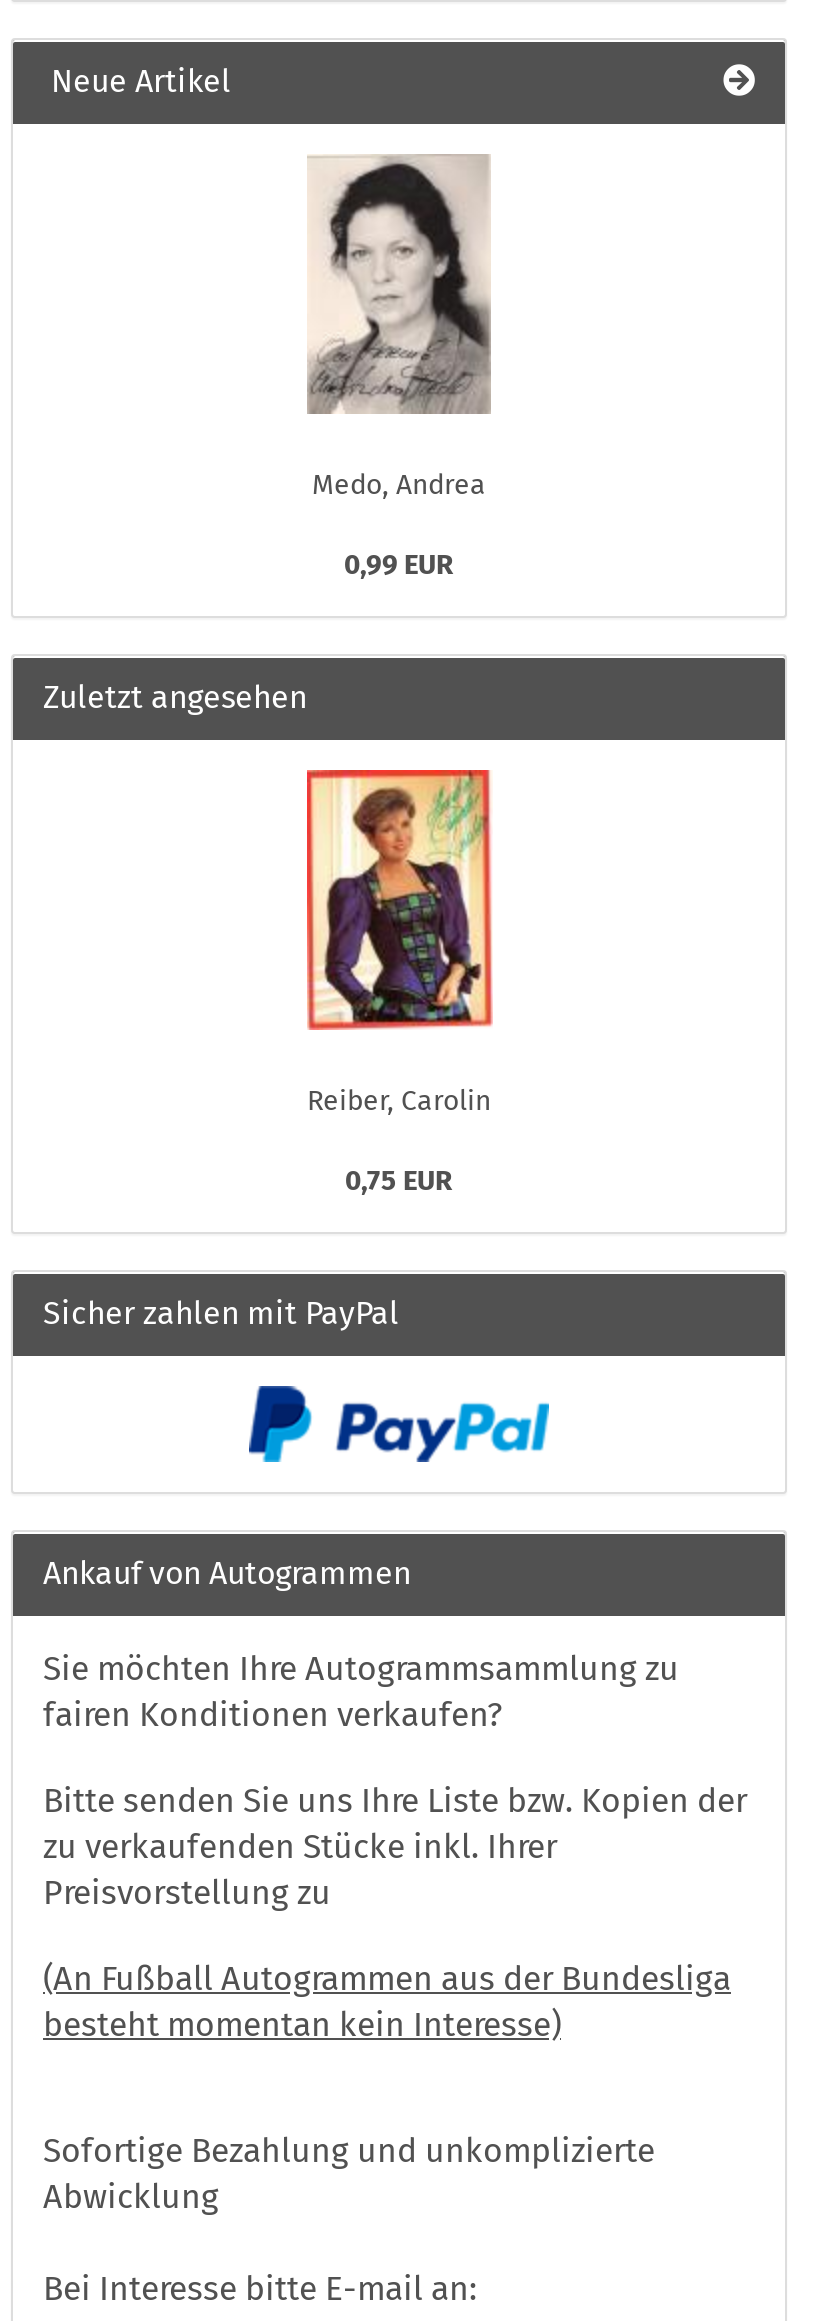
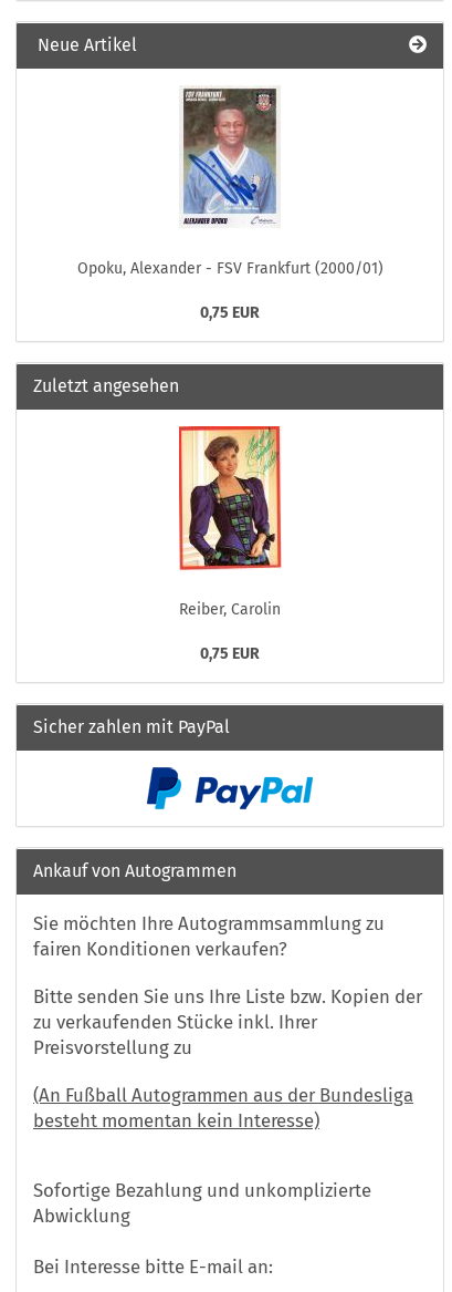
- [image]
- Medo, Andrea
+ [image]
+ Opoku, Alexander - FSV Frankfurt (2000/01)

- 0,99 EUR
+ 0,75 EUR
